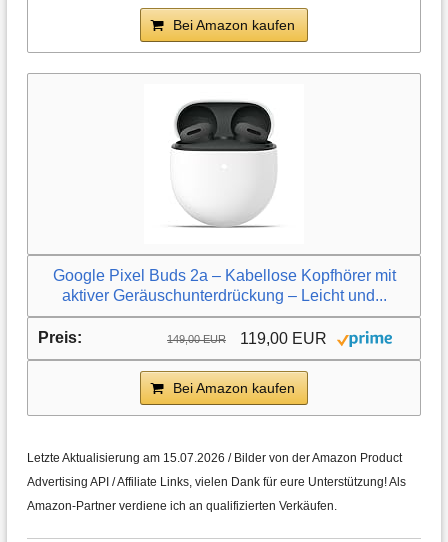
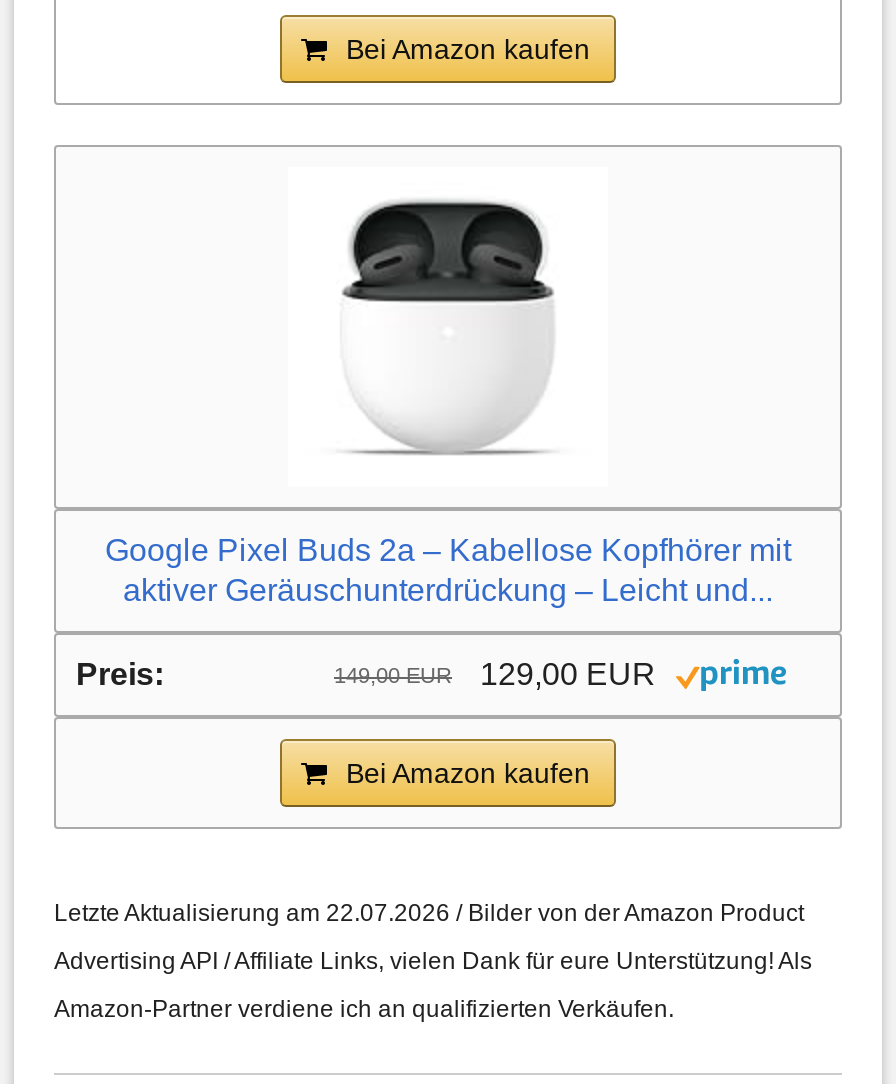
- 149,00 EUR 119,00 EUR
+ 149,00 EUR 129,00 EUR

- Letzte Aktualisierung am 15.07.2026 / Bilder von der Amazon Product
+ Letzte Aktualisierung am 22.07.2026 / Bilder von der Amazon Product
